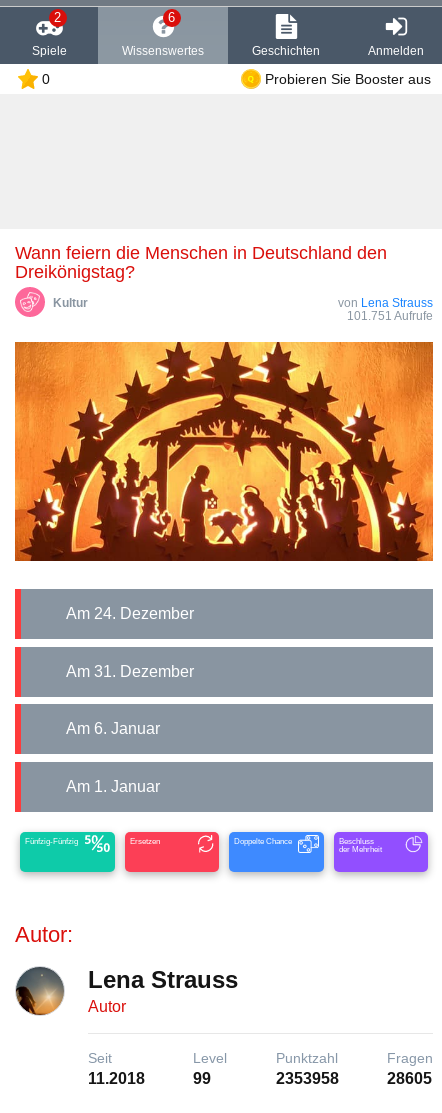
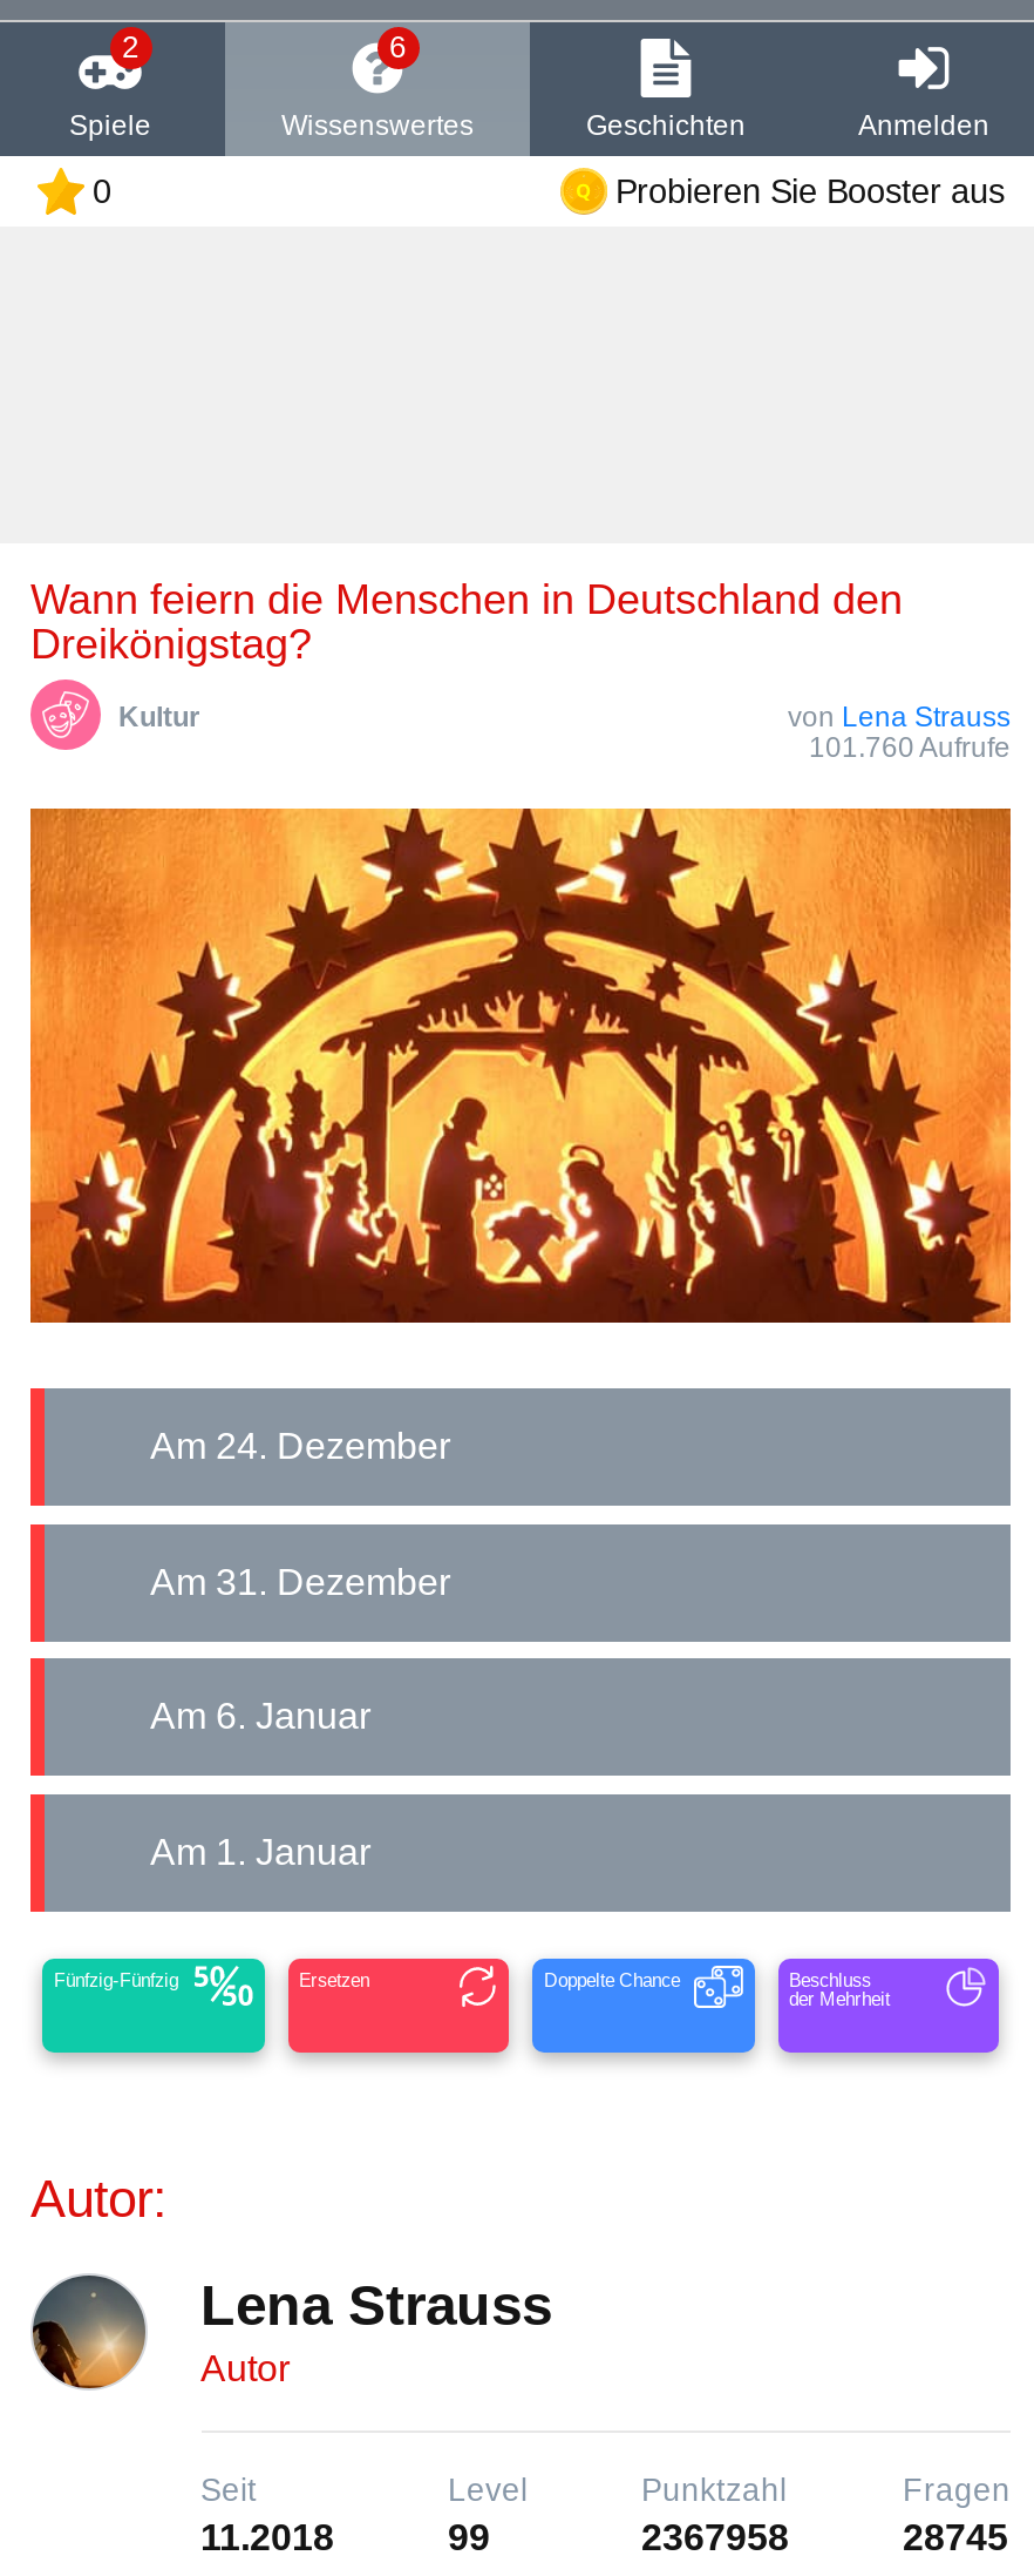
- 101.751 Aufrufe
+ 101.760 Aufrufe

- 2353958
+ 2367958

- 28605
+ 28745
